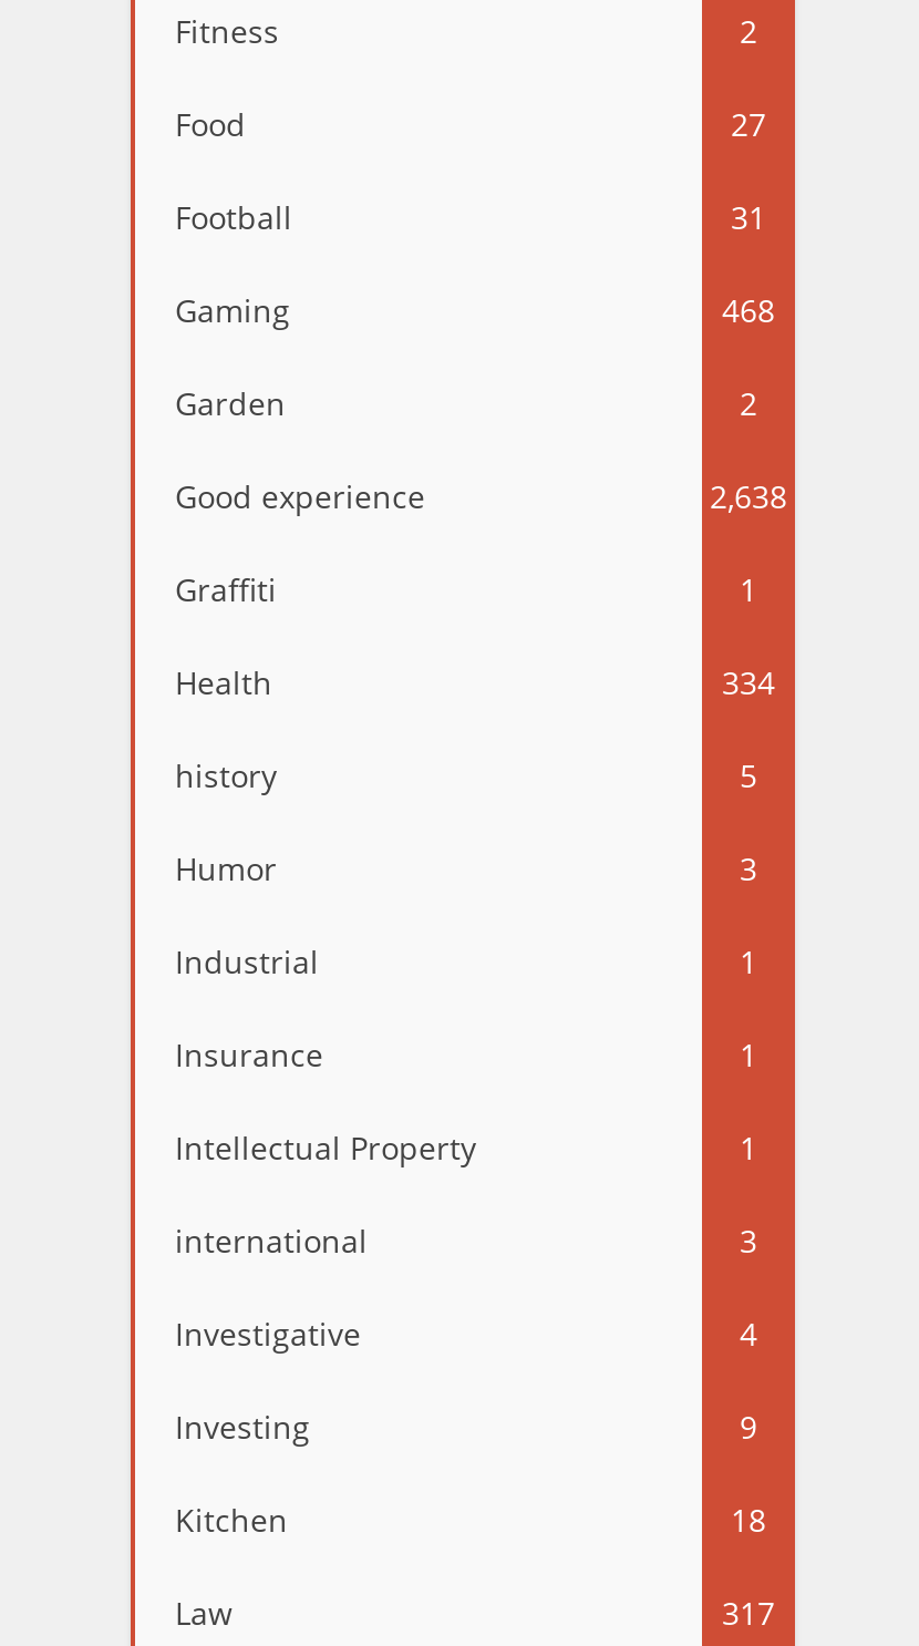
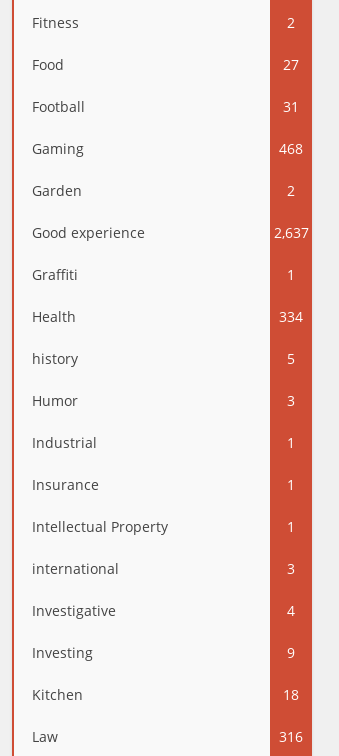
- 2,638
+ 2,637

- 317
+ 316
